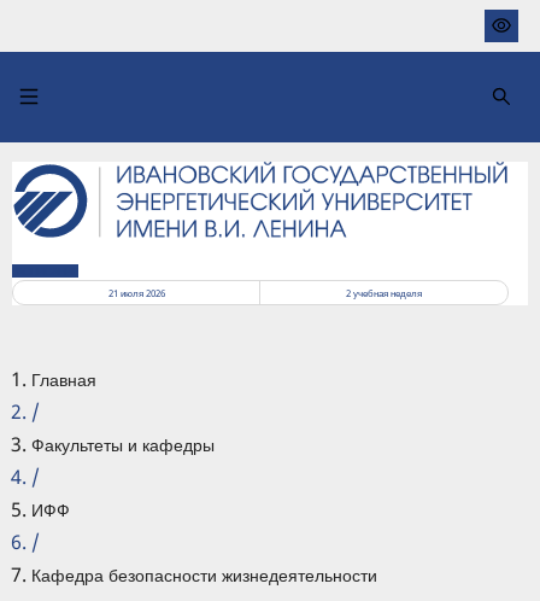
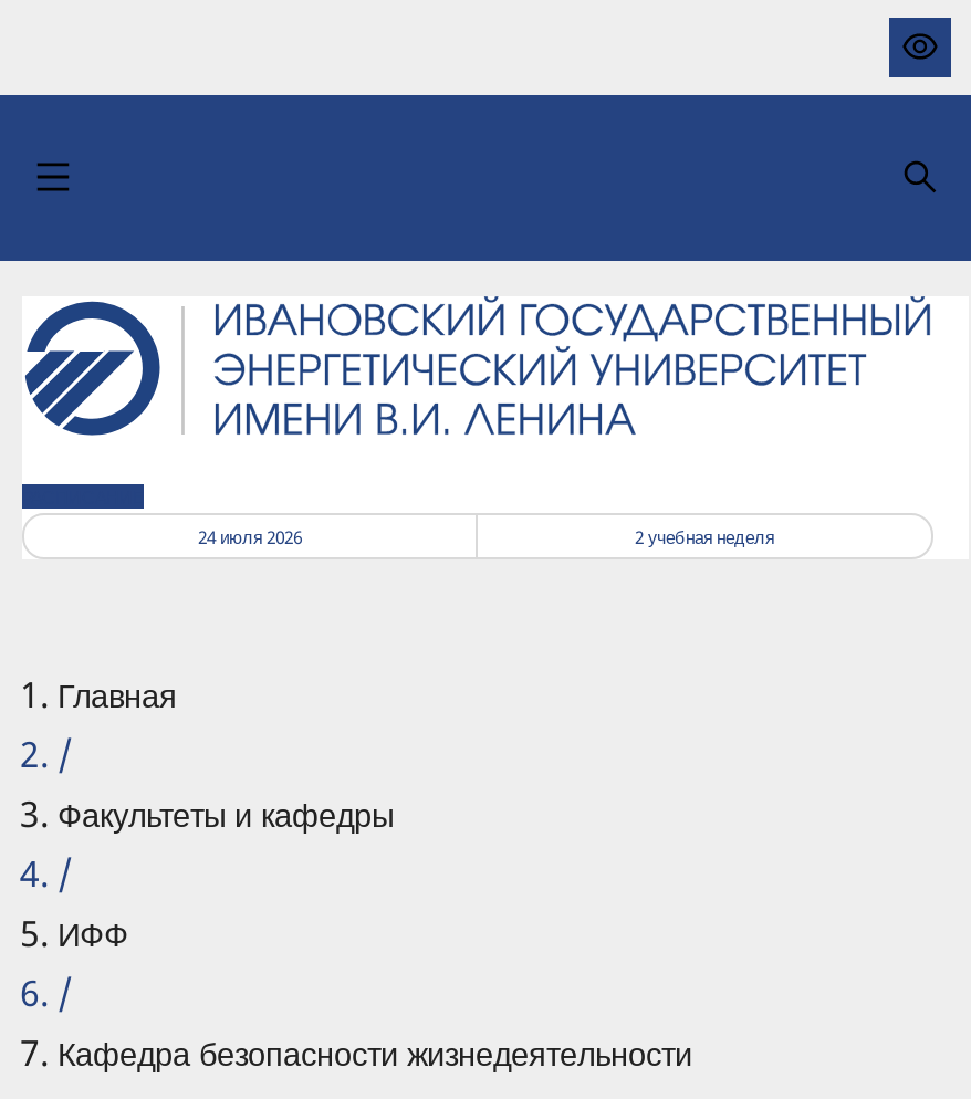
- 21 июля 2026
+ 24 июля 2026
